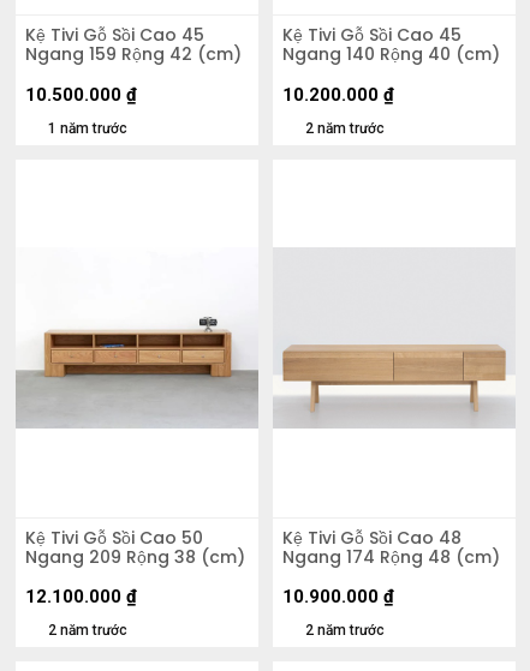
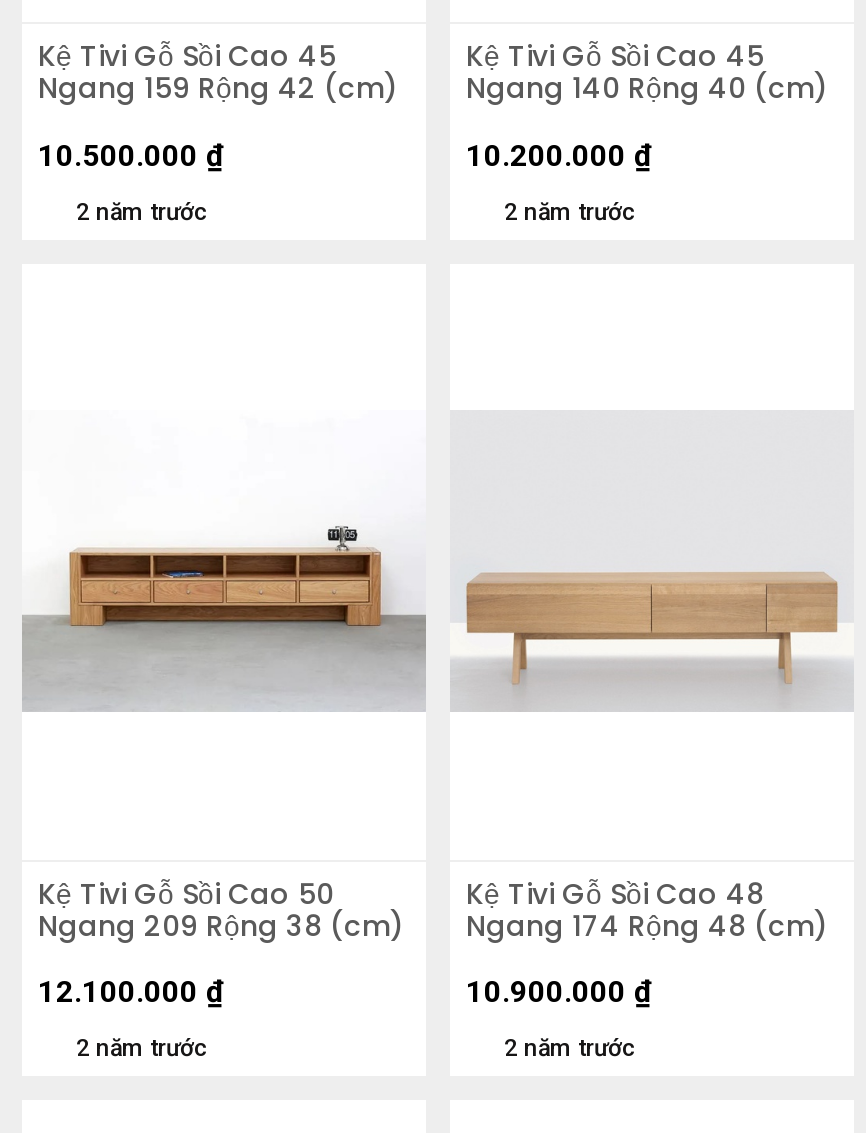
- 1 năm trước
+ 2 năm trước
